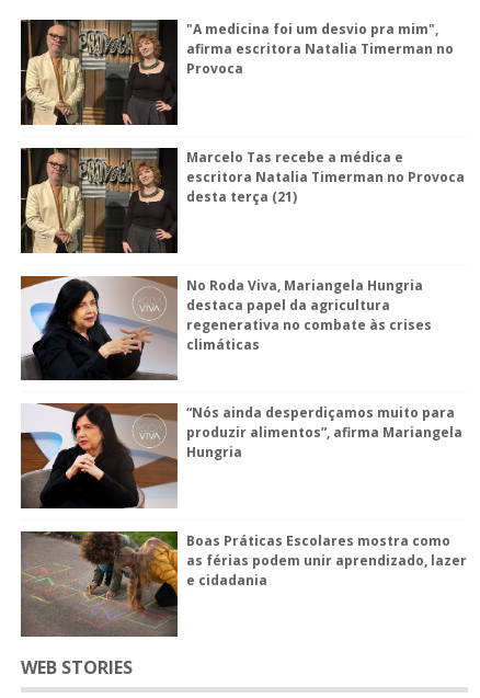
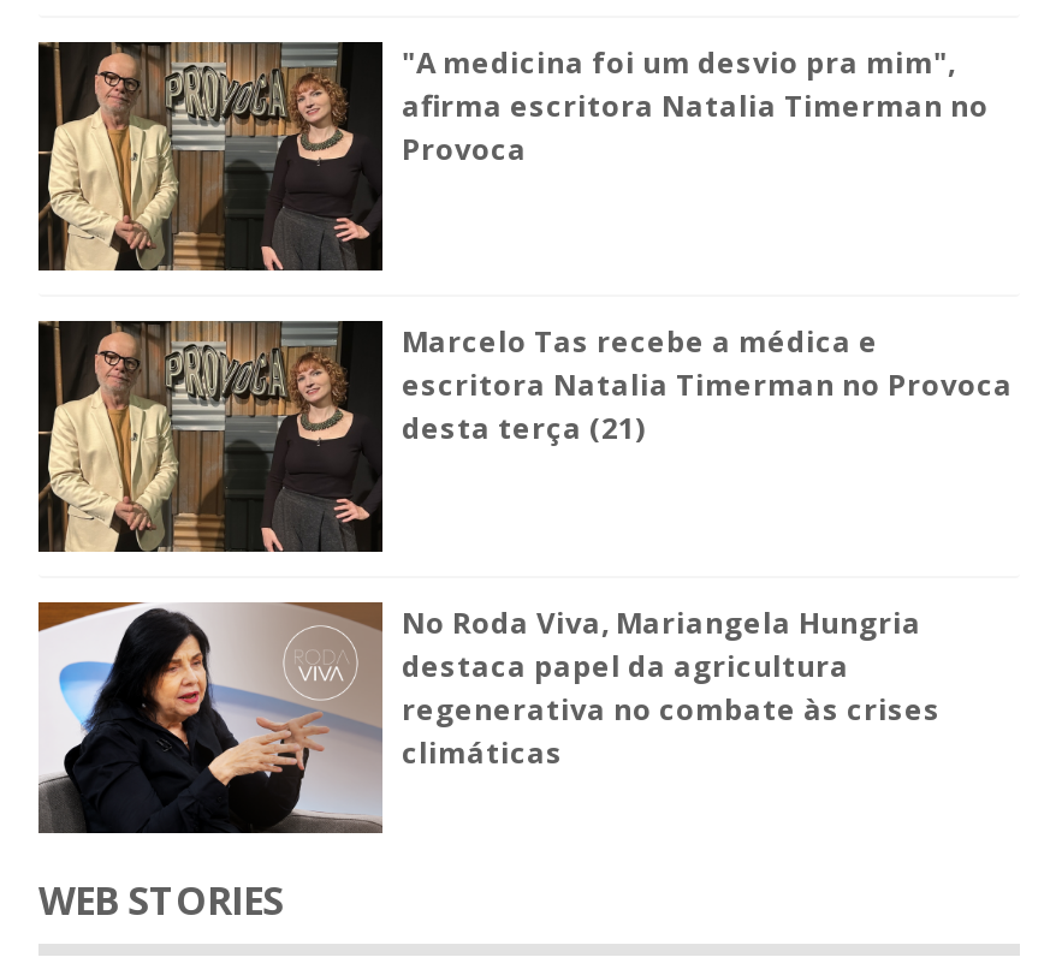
- [image]
- “Nós ainda desperdiçamos muito para
- produzir alimentos”, afirma Mariangela
- Hungria

- [image]
- Boas Práticas Escolares mostra como
- as férias podem unir aprendizado, lazer
- e cidadania
